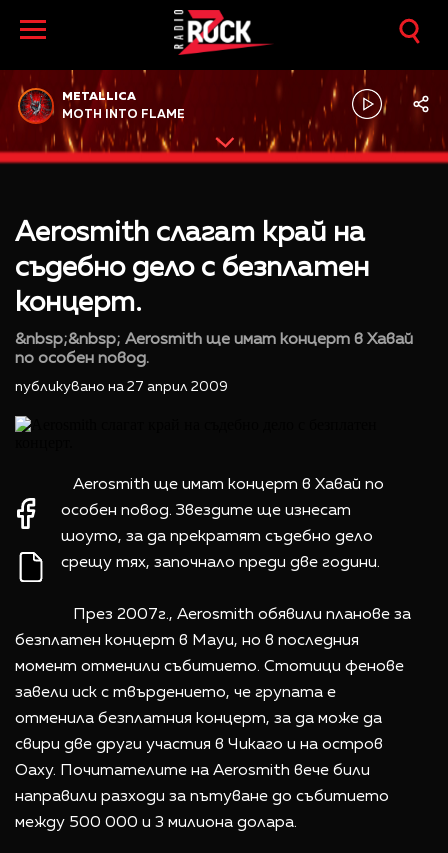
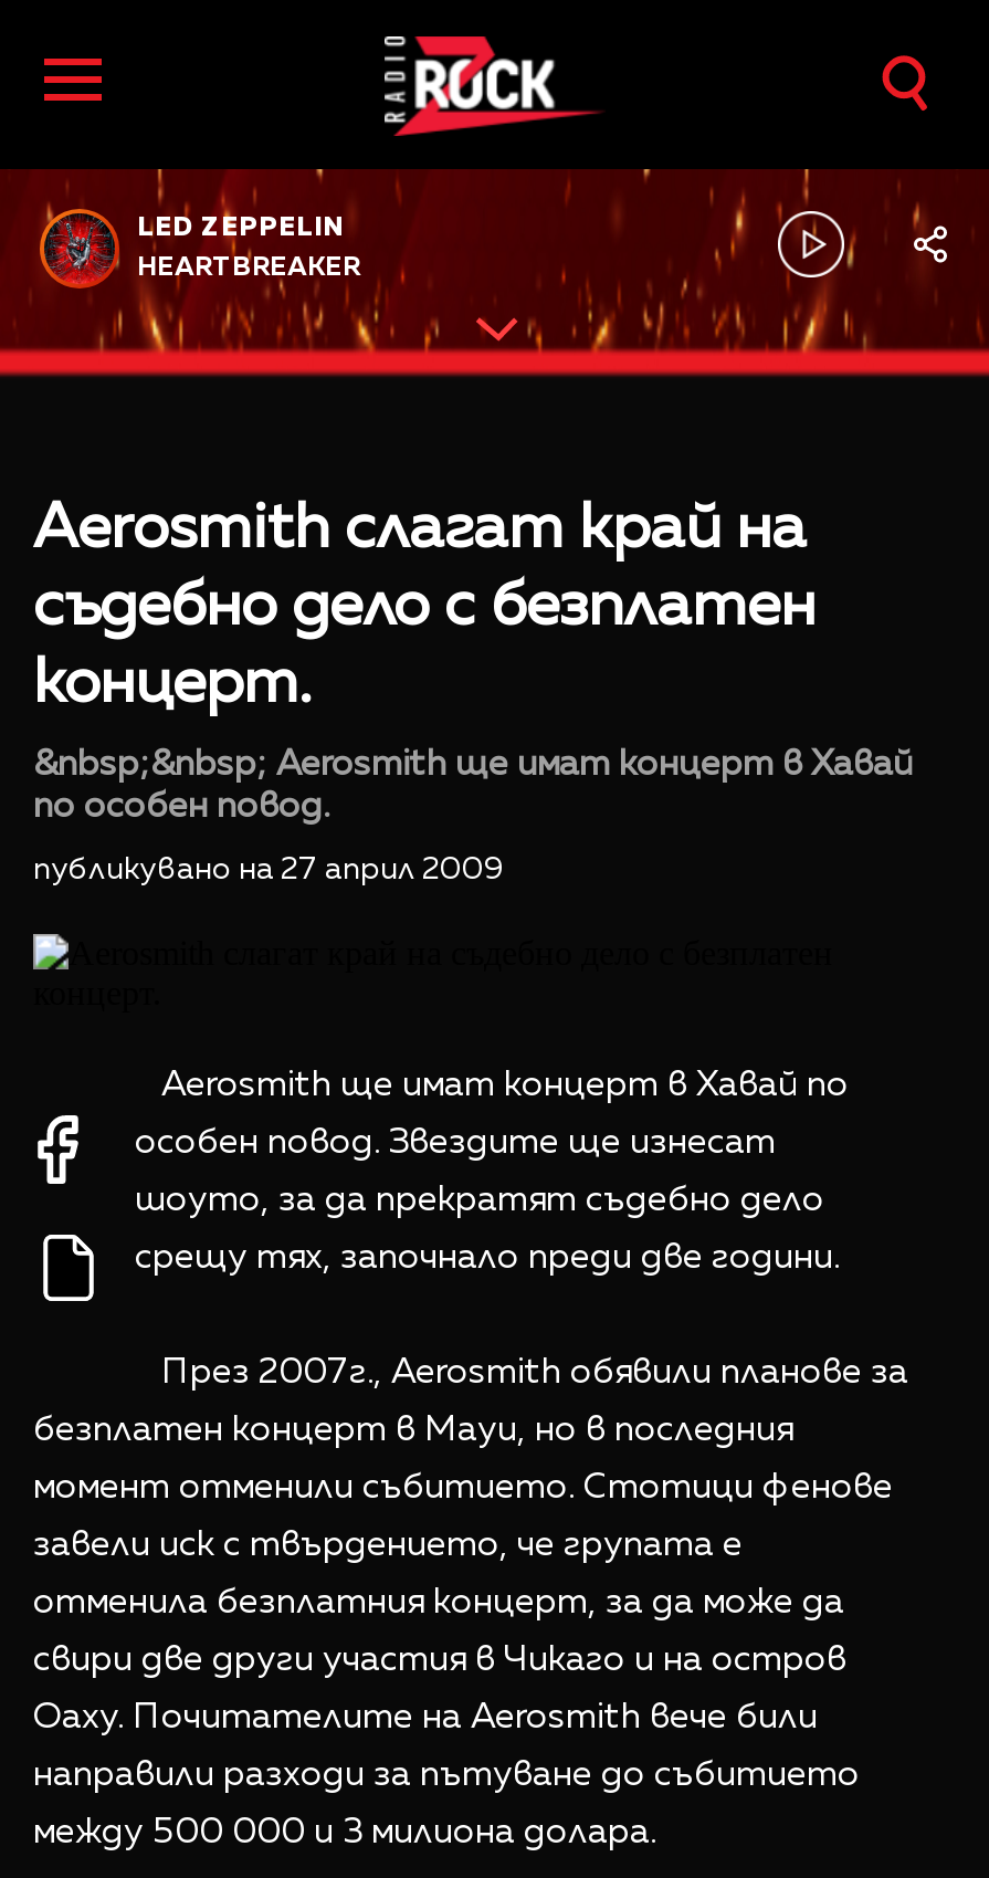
- METALLICA
+ LED ZEPPELIN

- MOTH INTO FLAME
+ HEARTBREAKER
